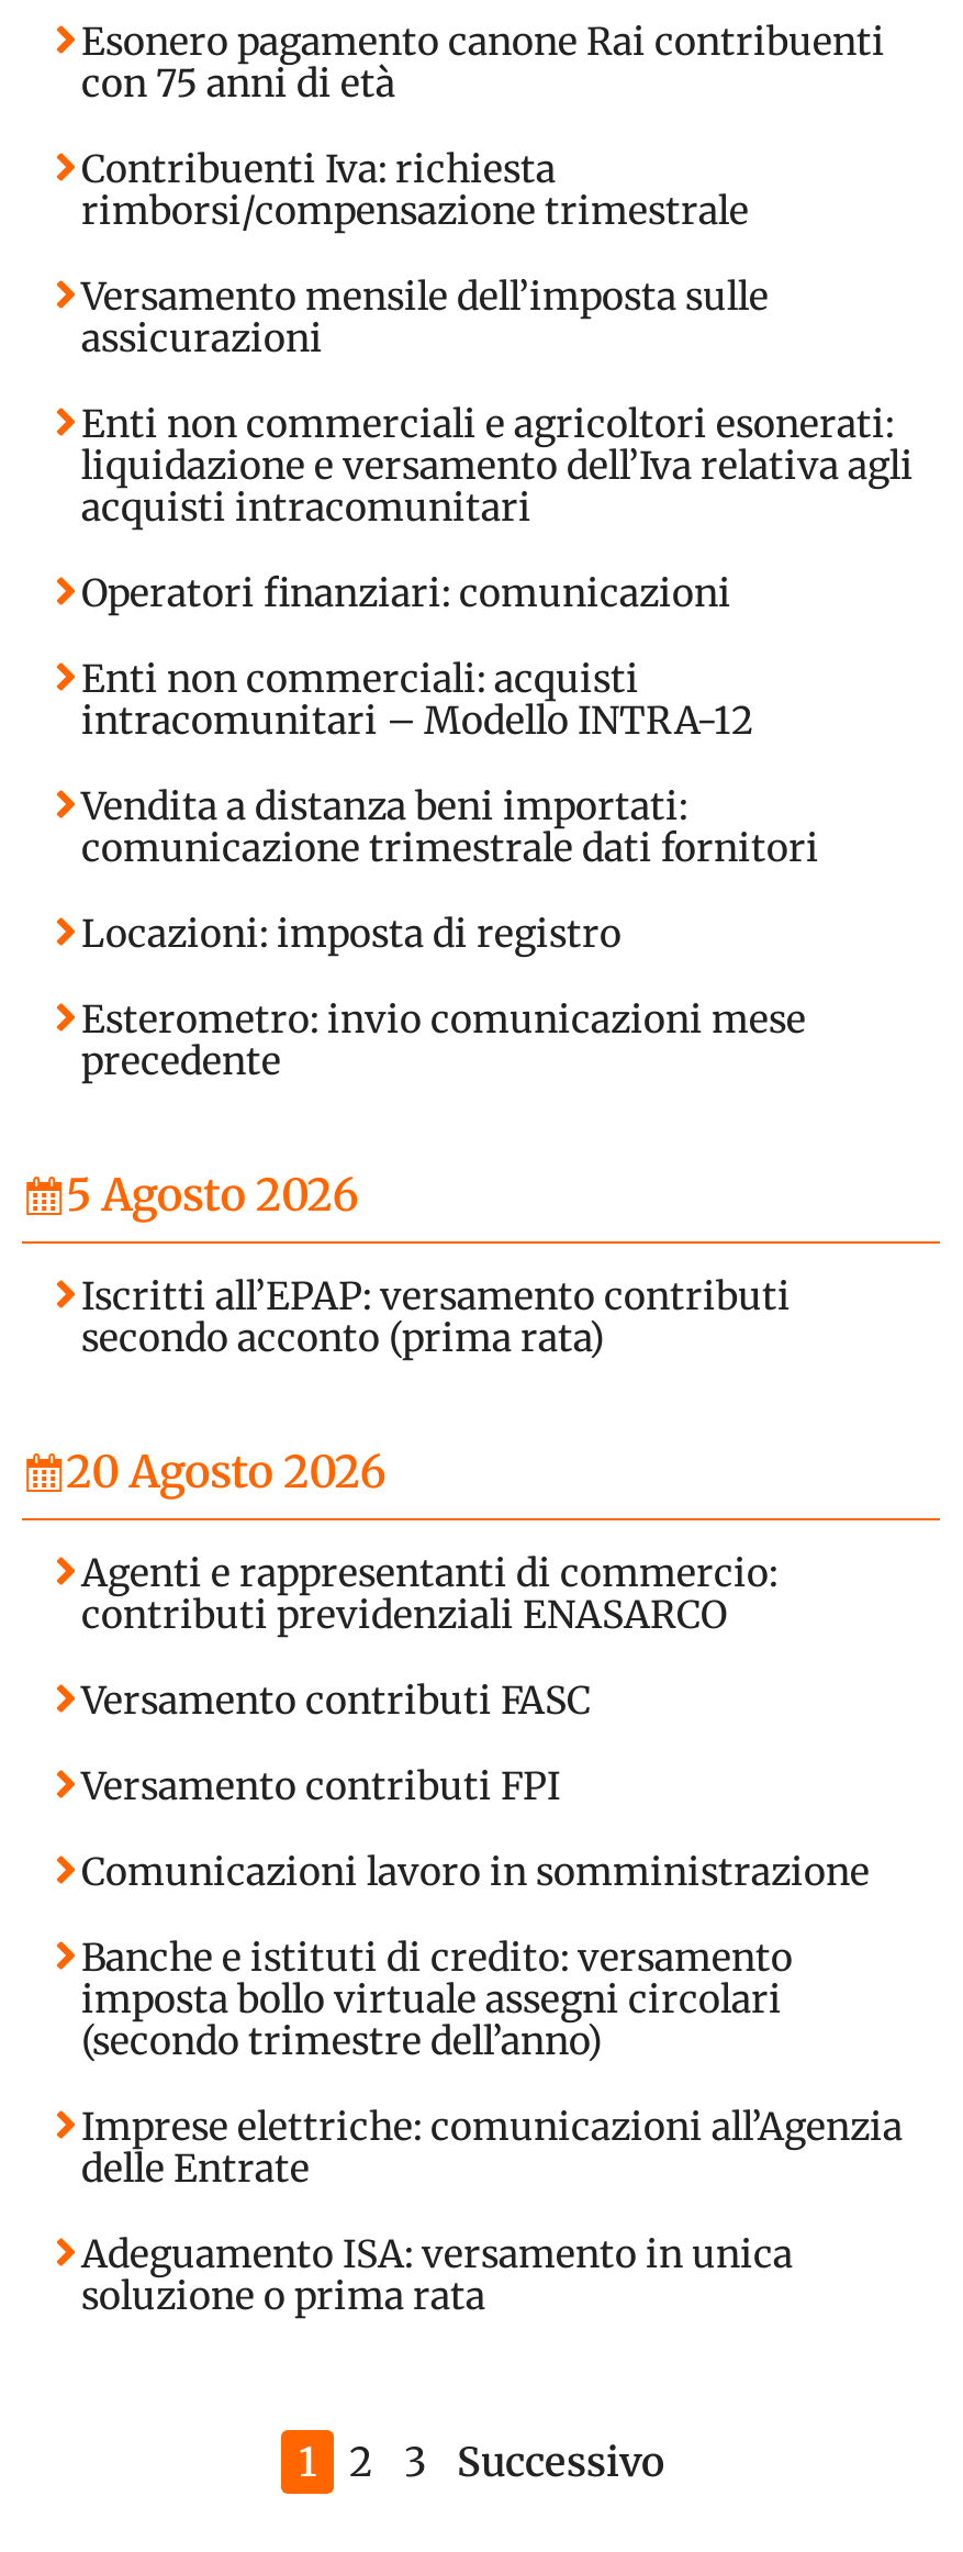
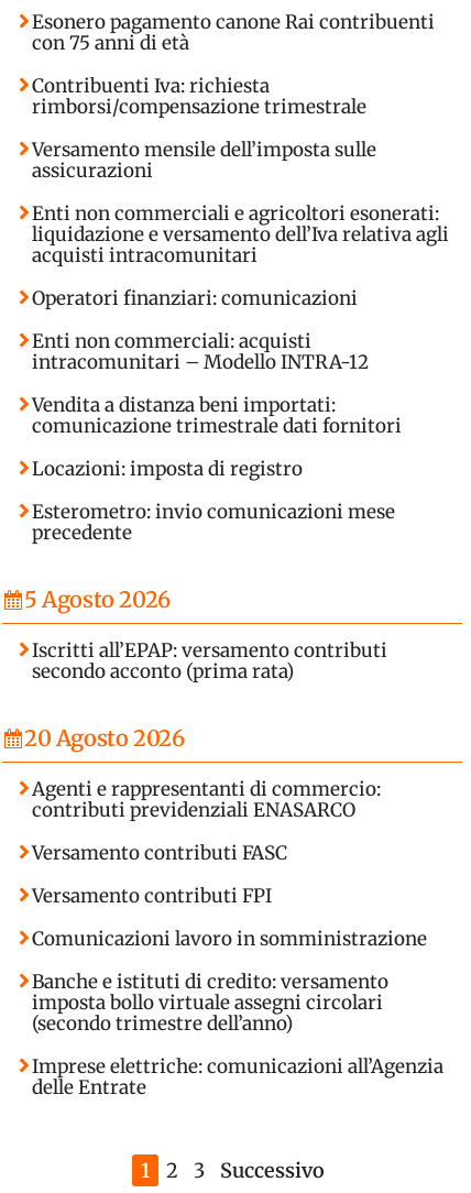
- Adeguamento ISA: versamento in unica
- soluzione o prima rata
